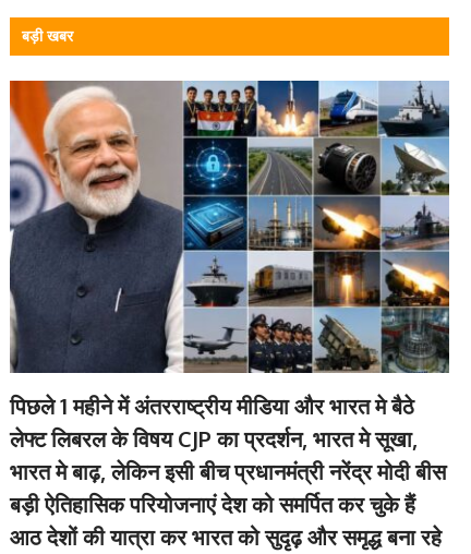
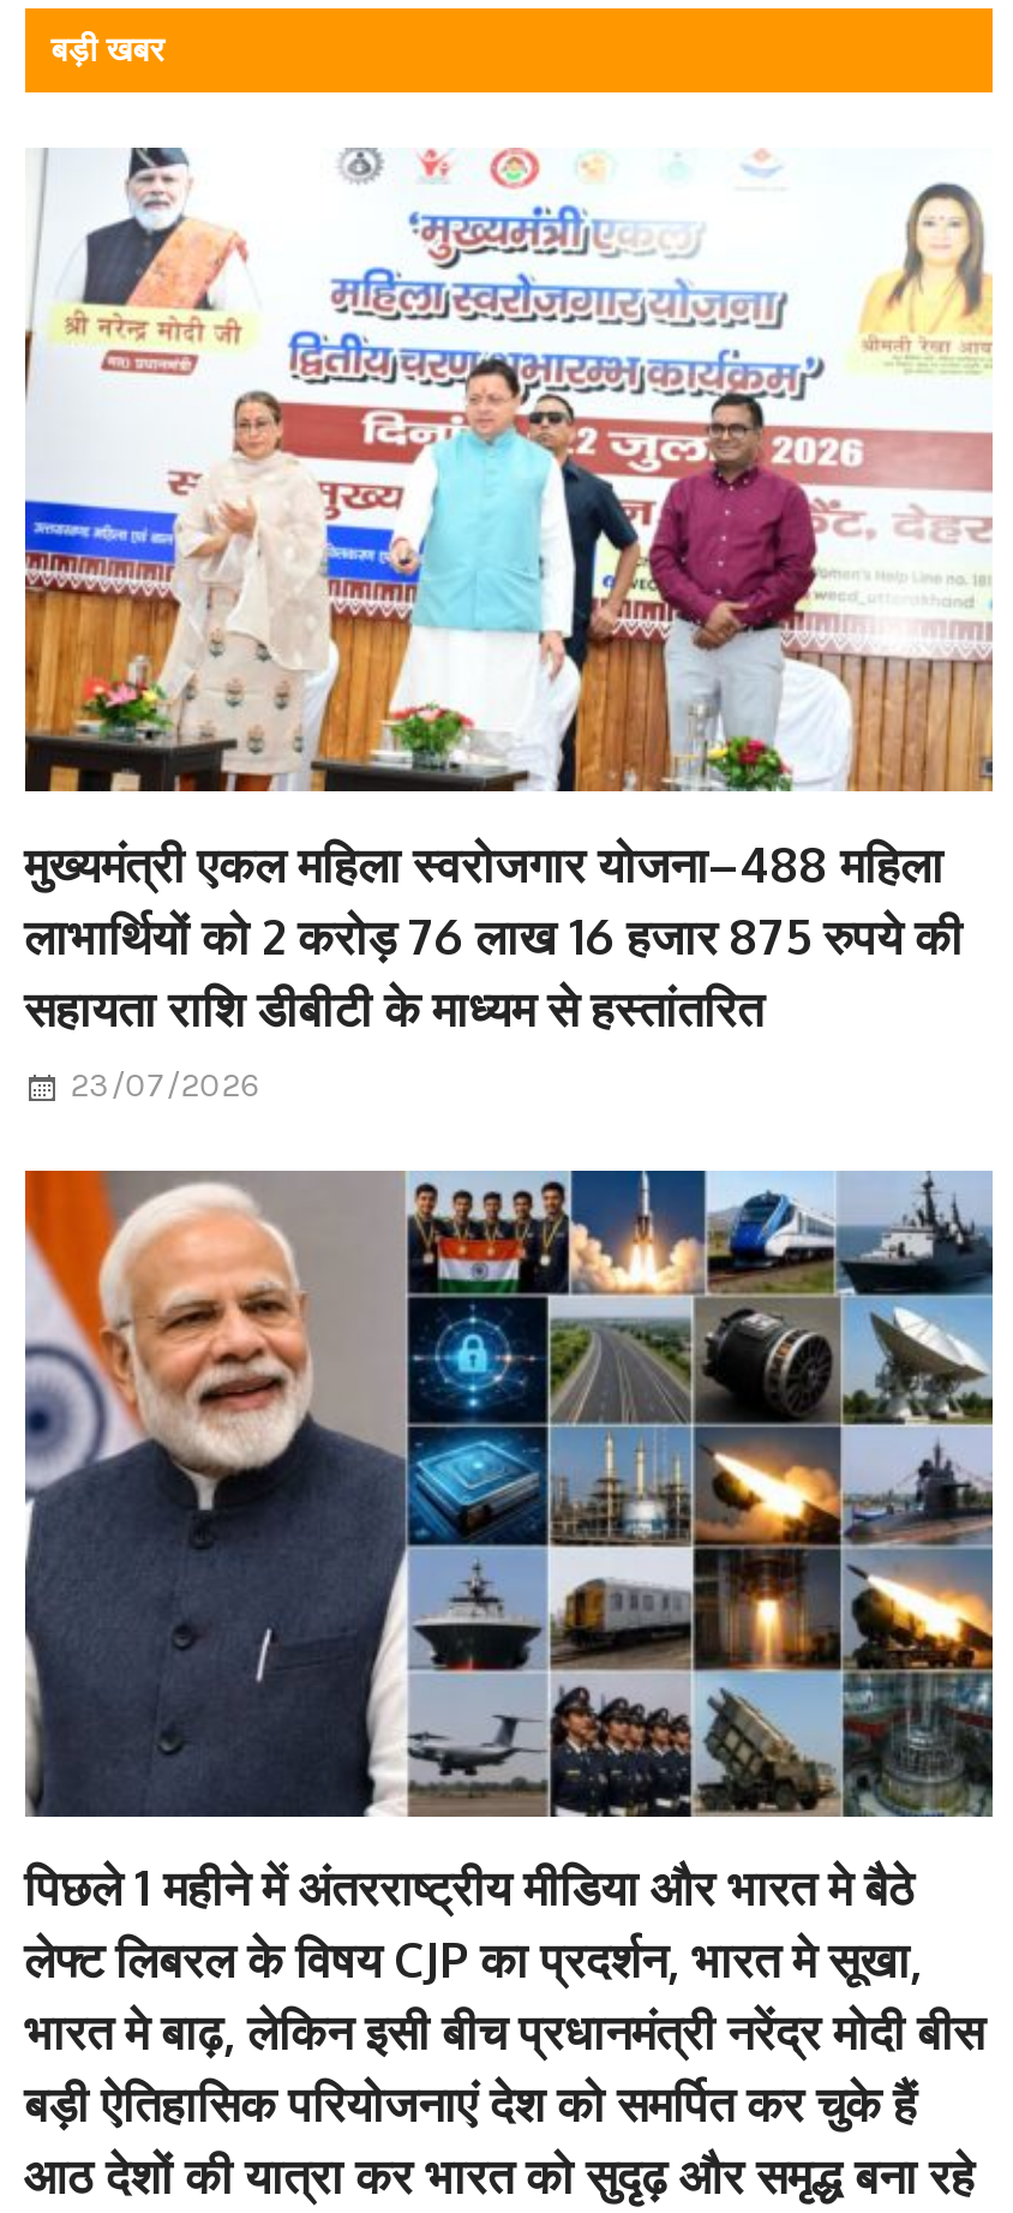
+ [image]
+ मुख्यमंत्री एकल महिला स्वरोजगार योजना–488 महिला
+ लाभार्थियों को 2 करोड़ 76 लाख 16 हजार 875 रुपये की
+ सहायता राशि डीबीटी के माध्यम से हस्तांतरित
+ 23/07/2026
